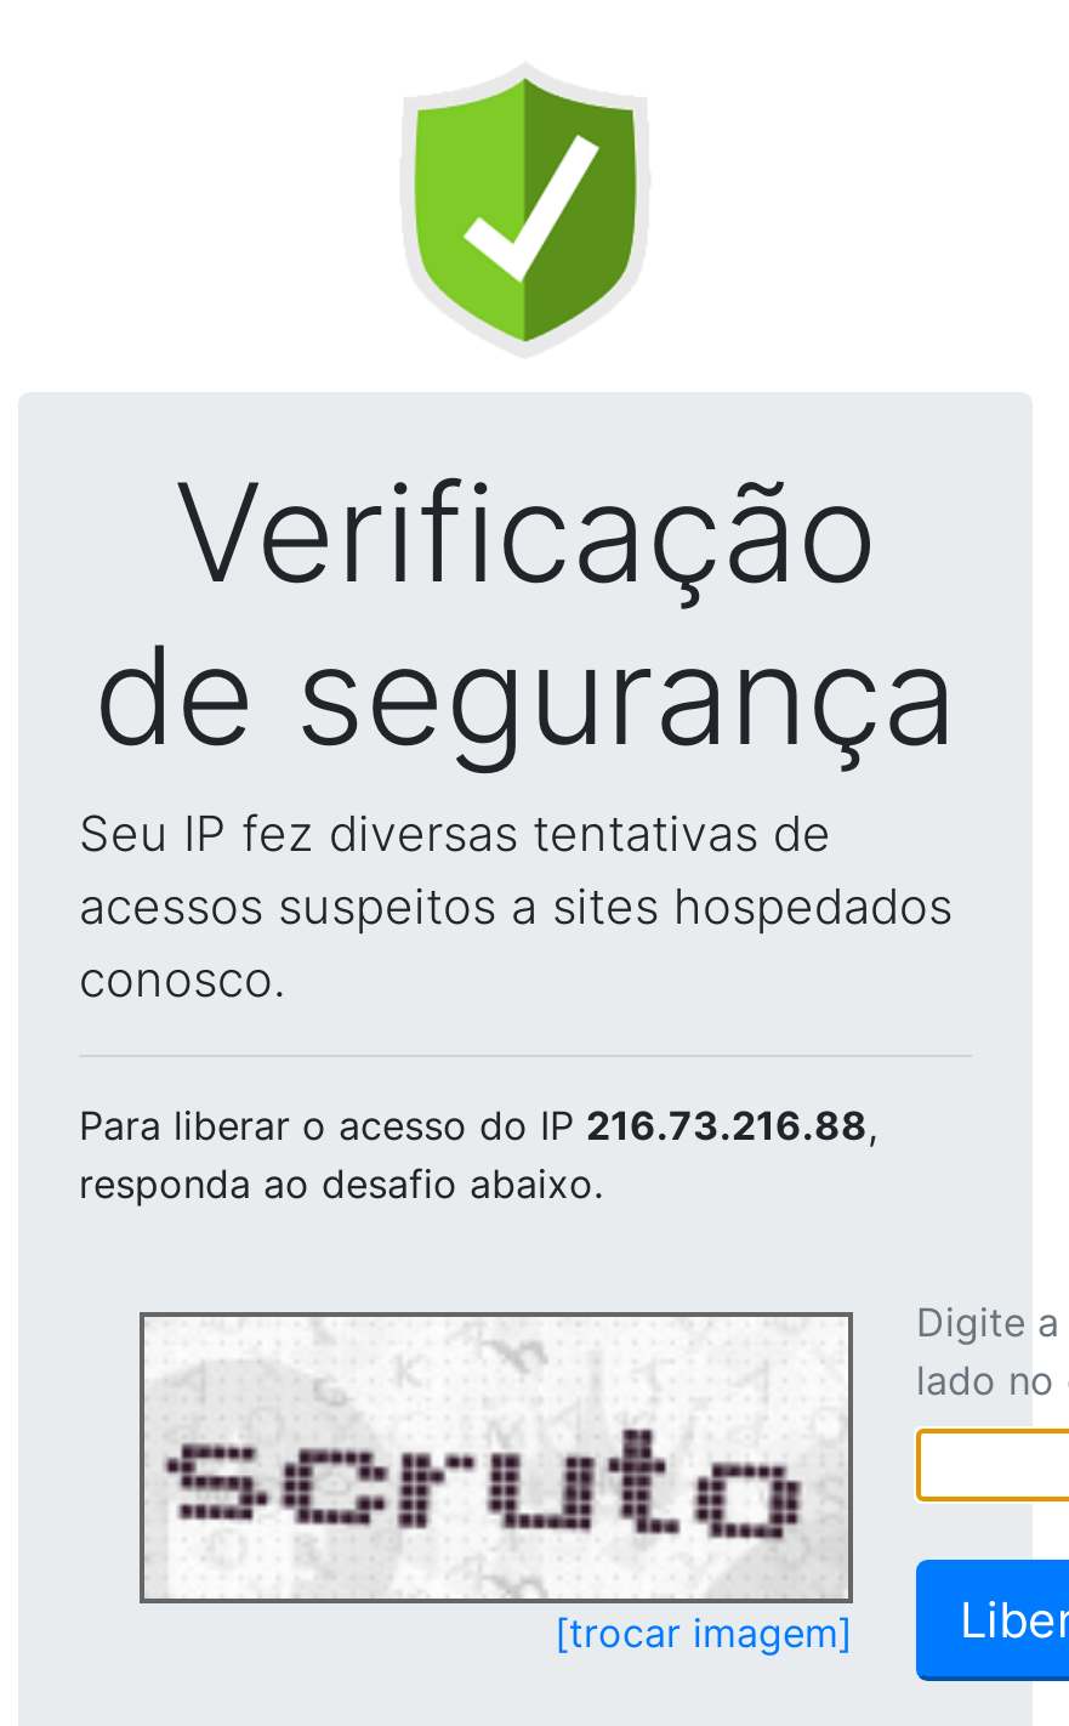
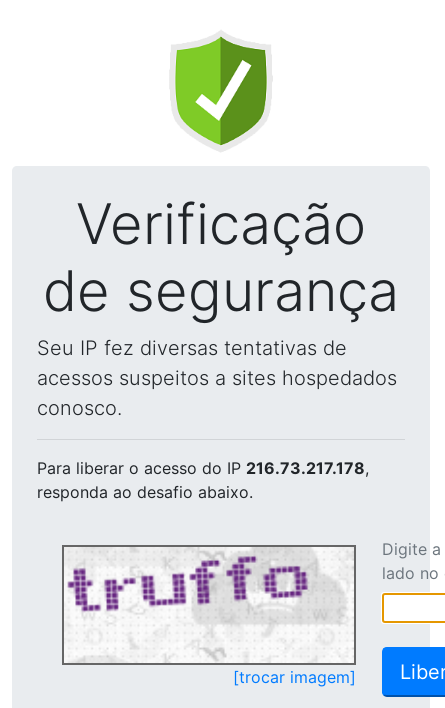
- Para liberar o acesso do IP 216.73.216.88,
+ Para liberar o acesso do IP 216.73.217.178,

- [image]
+ [image]
